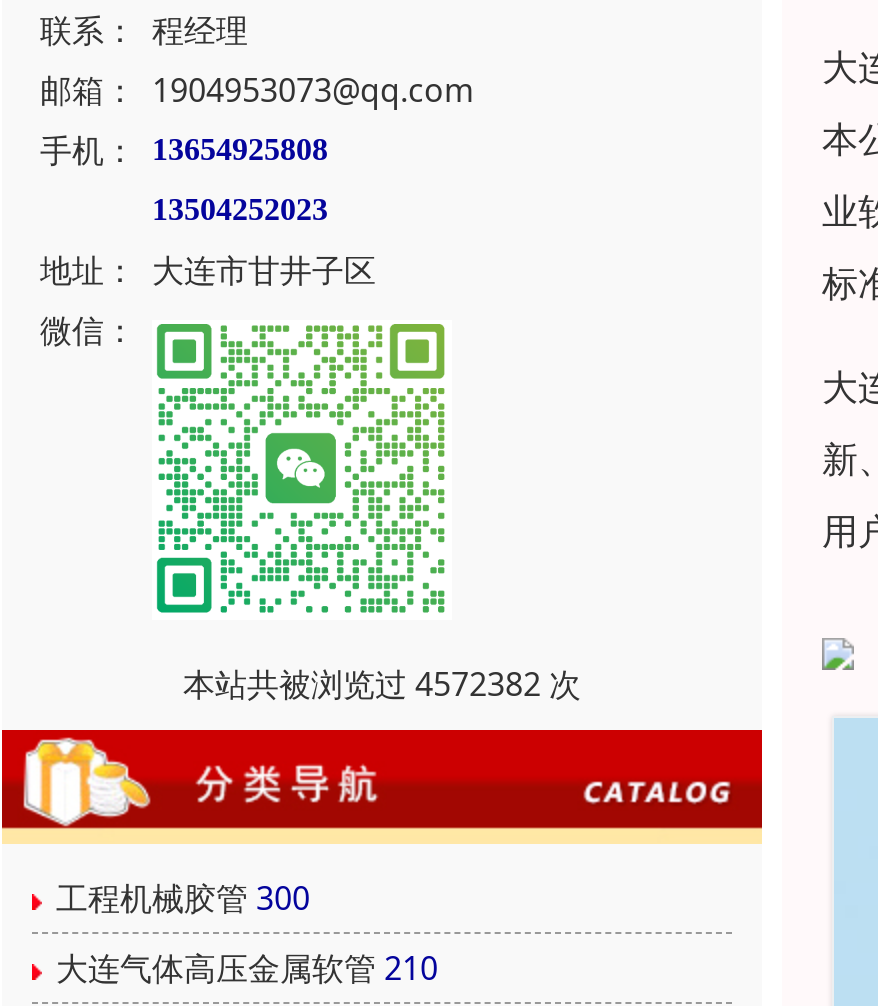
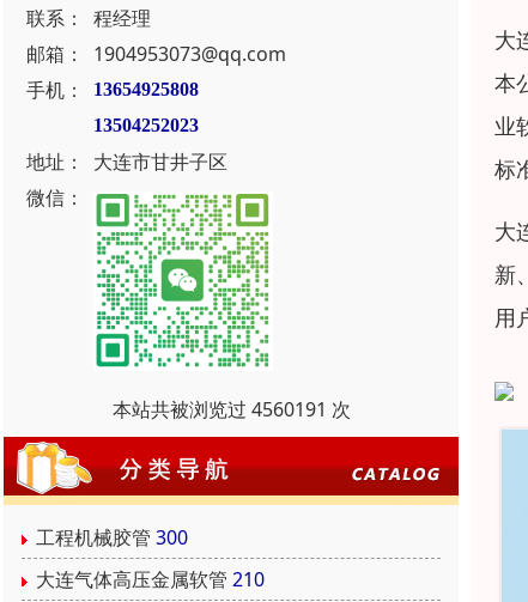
- 本站共被浏览过 4572382 次
+ 本站共被浏览过 4560191 次
